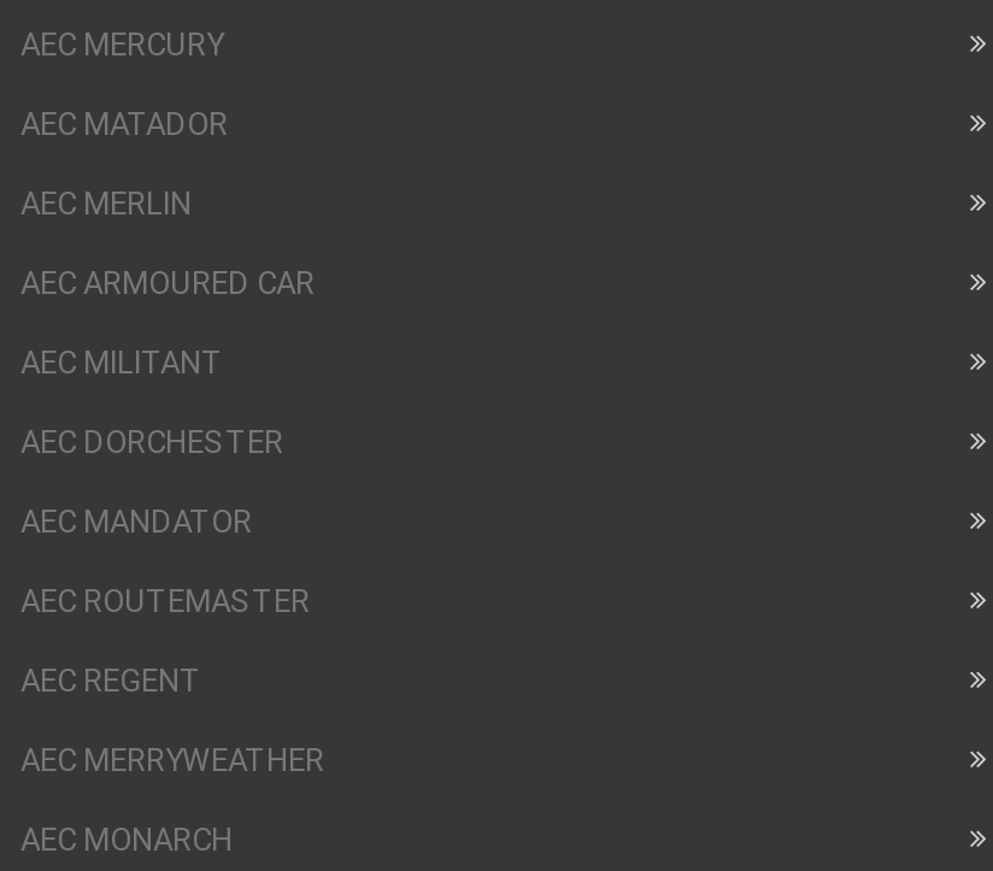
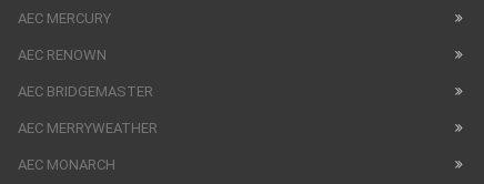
- AEC MATADOR
- AEC MERLIN
- AEC ARMOURED CAR
- AEC MILITANT
- AEC DORCHESTER
- AEC MANDATOR
- AEC ROUTEMASTER
- AEC REGENT
+ AEC RENOWN
+ AEC BRIDGEMASTER
